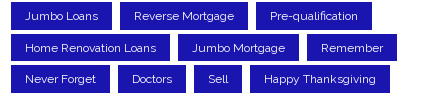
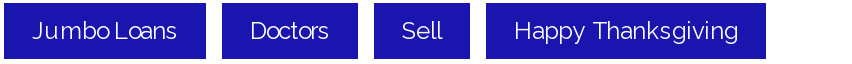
- Reverse Mortgage
- Pre-qualification
- Home Renovation Loans
- Jumbo Mortgage
- Remember
- Never Forget
